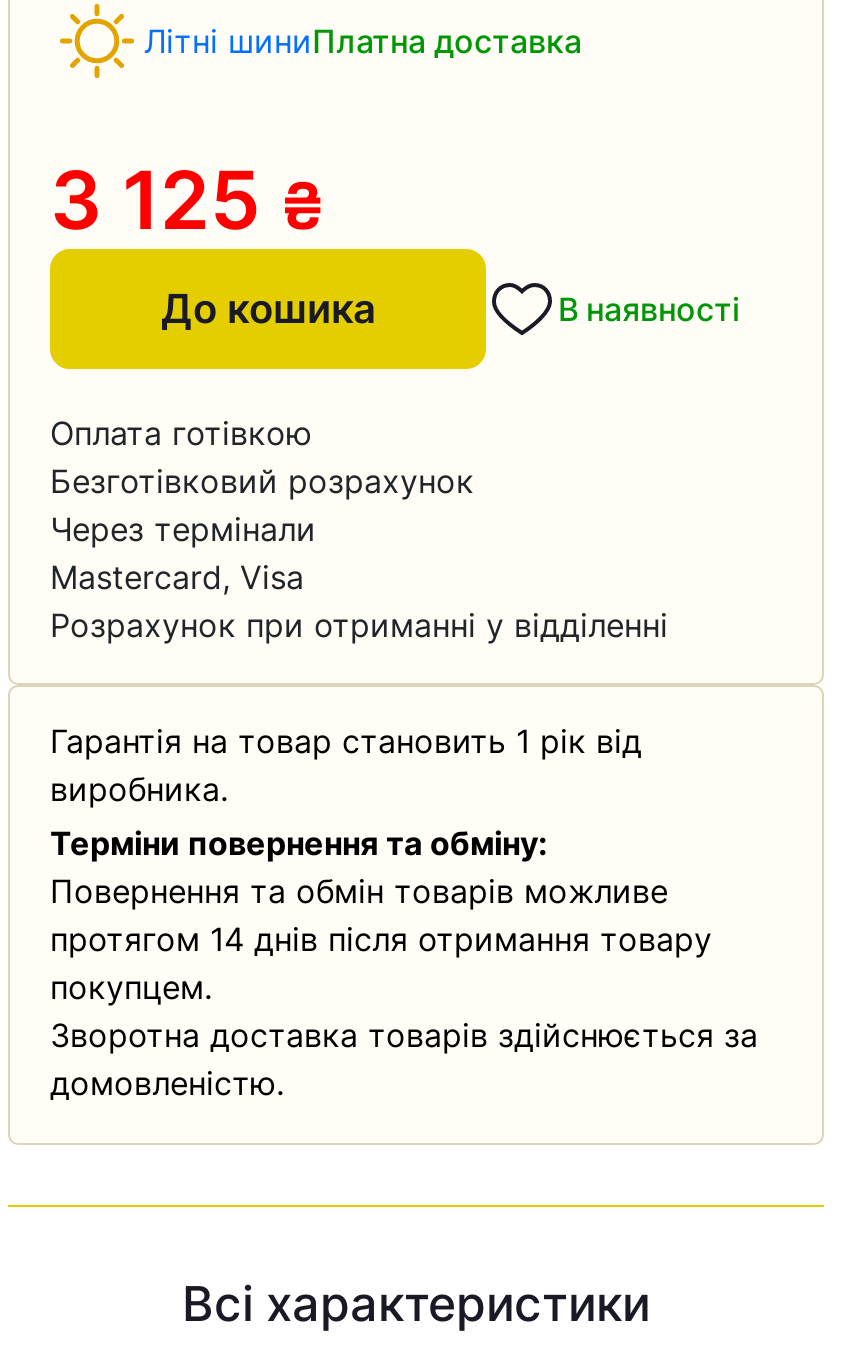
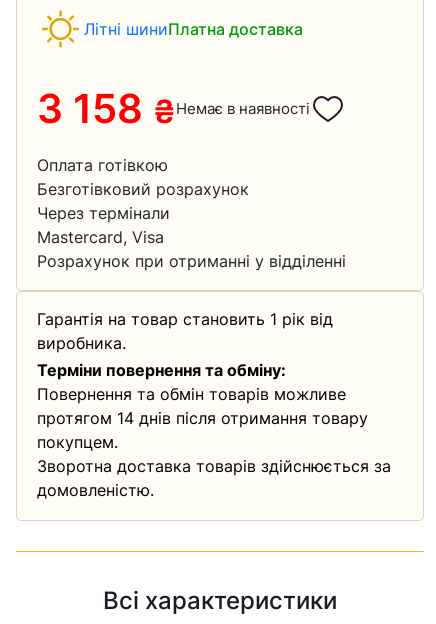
- 3 125 ₴
- До кошика
- В наявності
+ 3 158 ₴Немає в наявності
